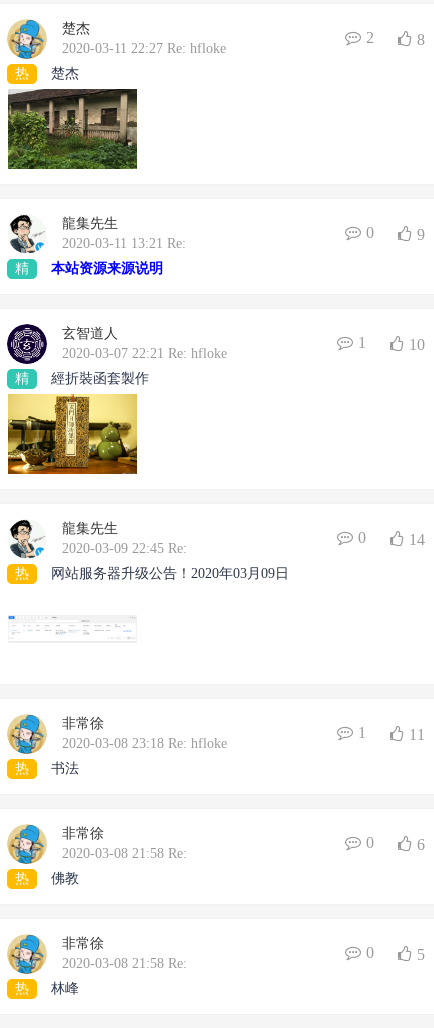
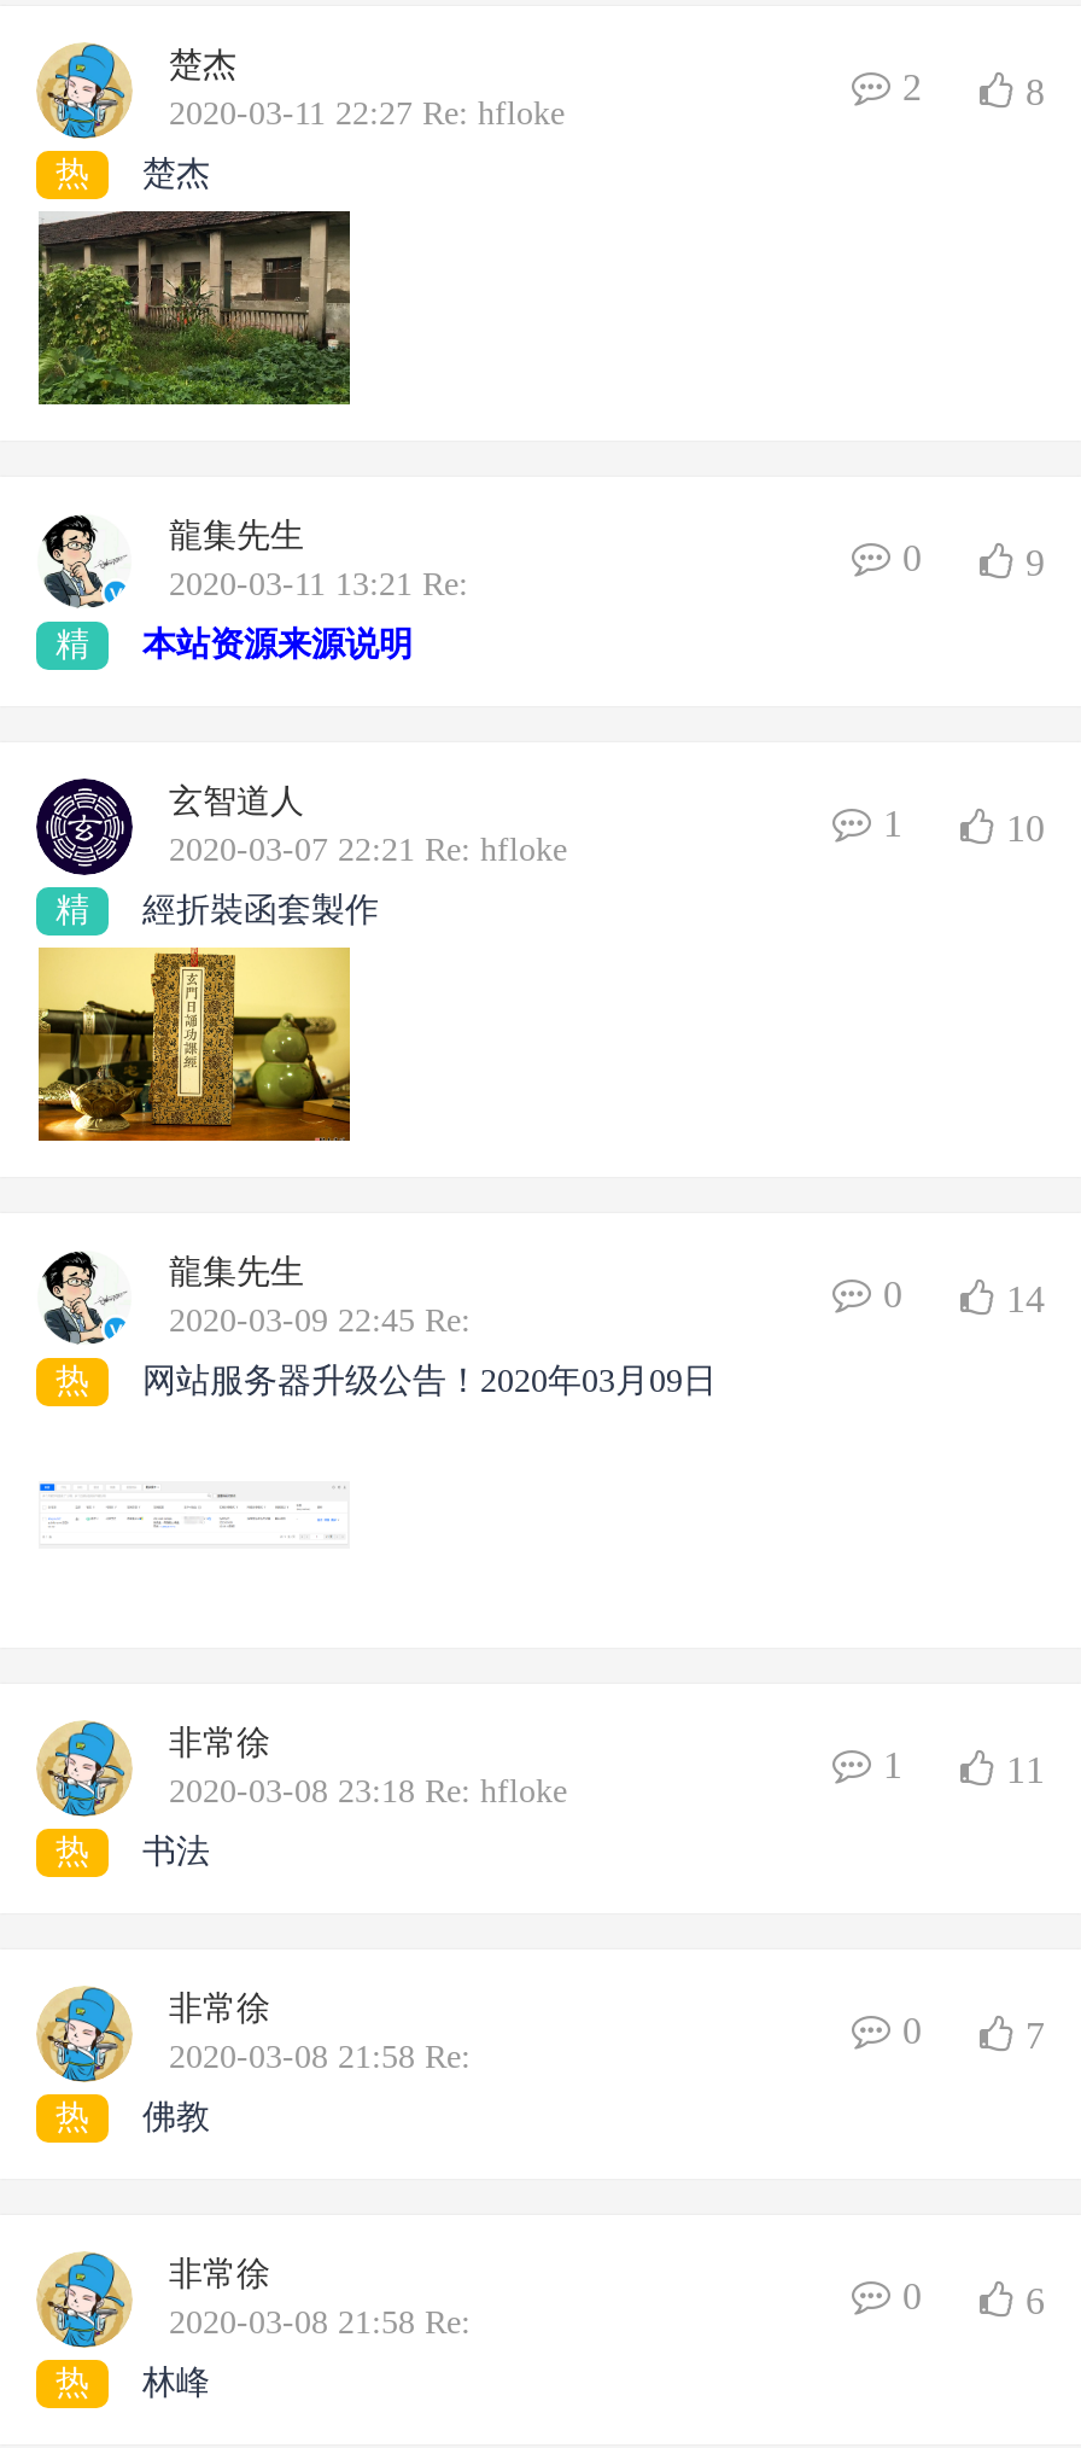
- 6
+ 7

- 5
+ 6
